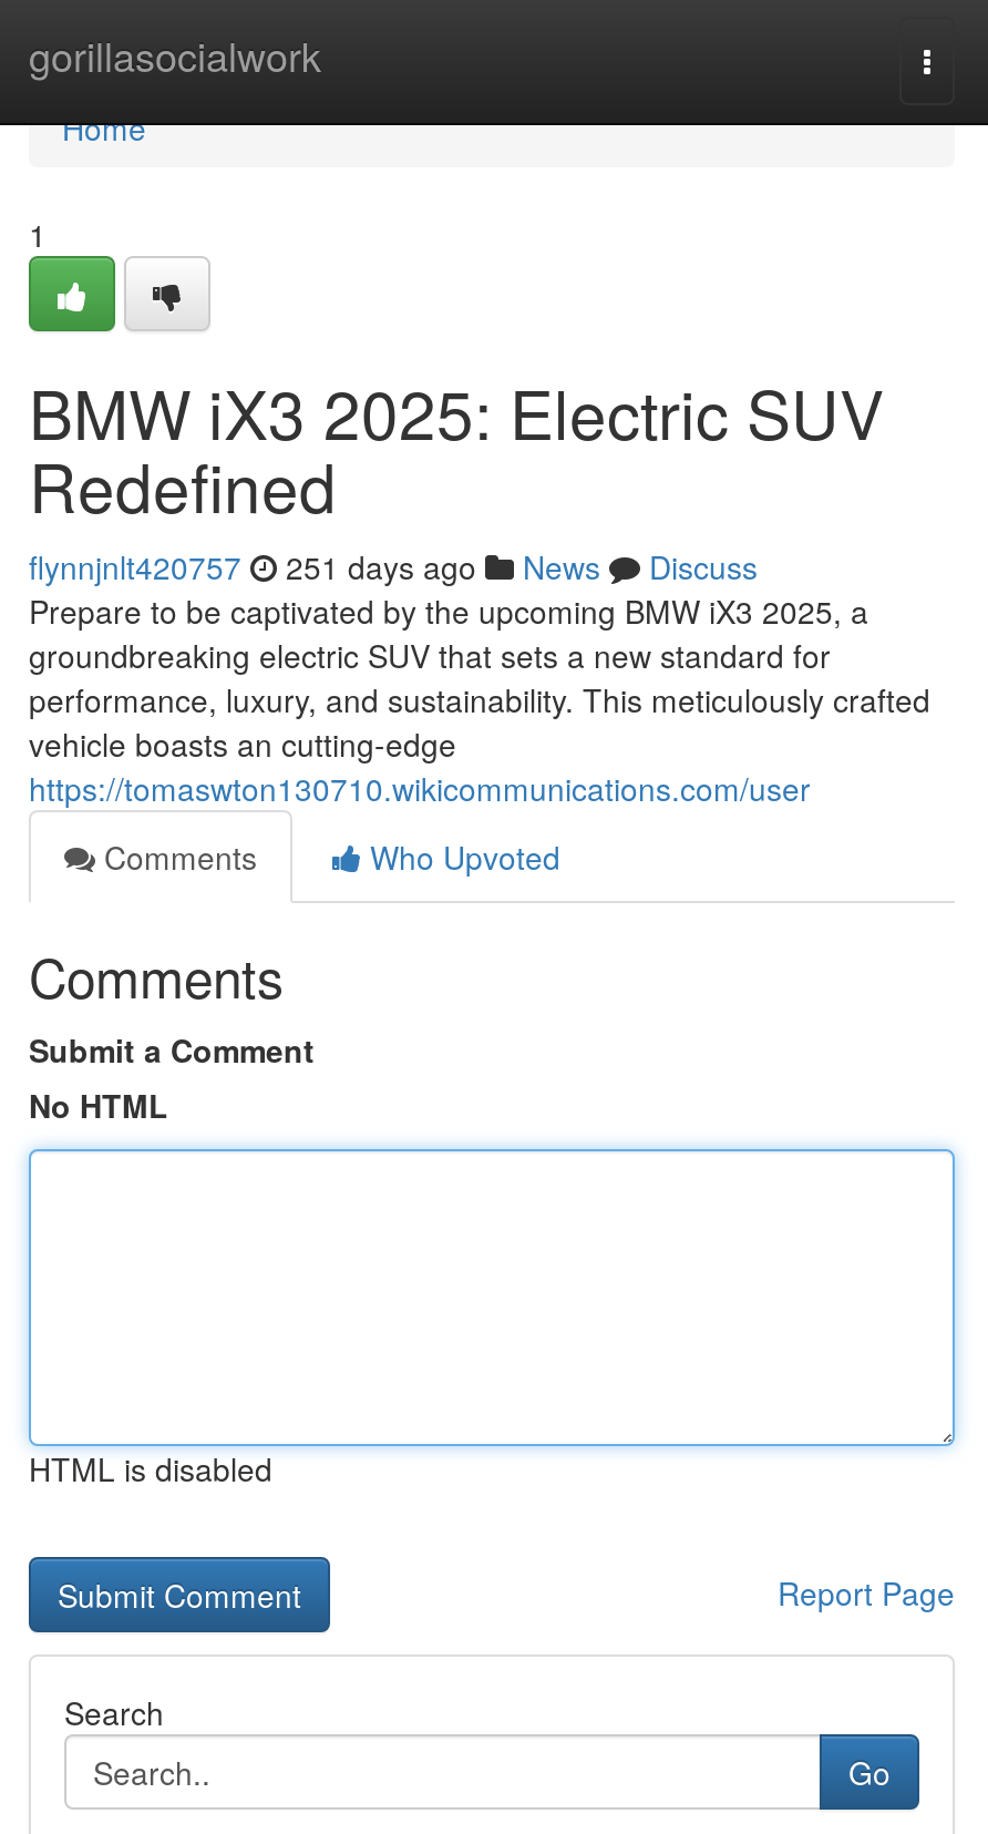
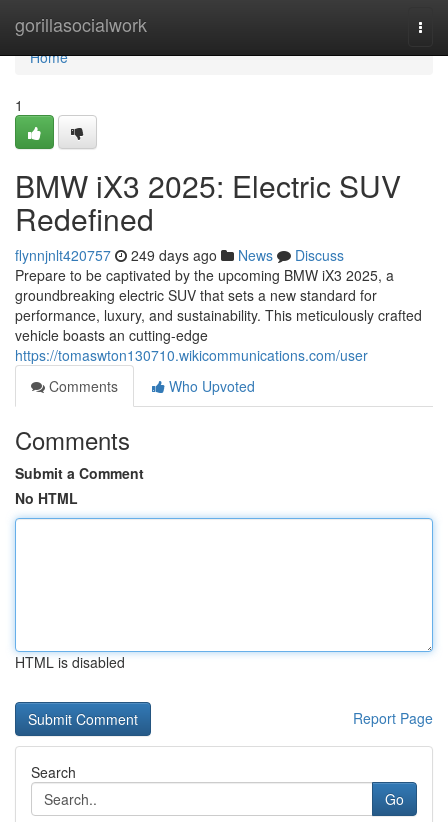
- flynnjnlt420757 251 days ago News Discuss
+ flynnjnlt420757 249 days ago News Discuss
